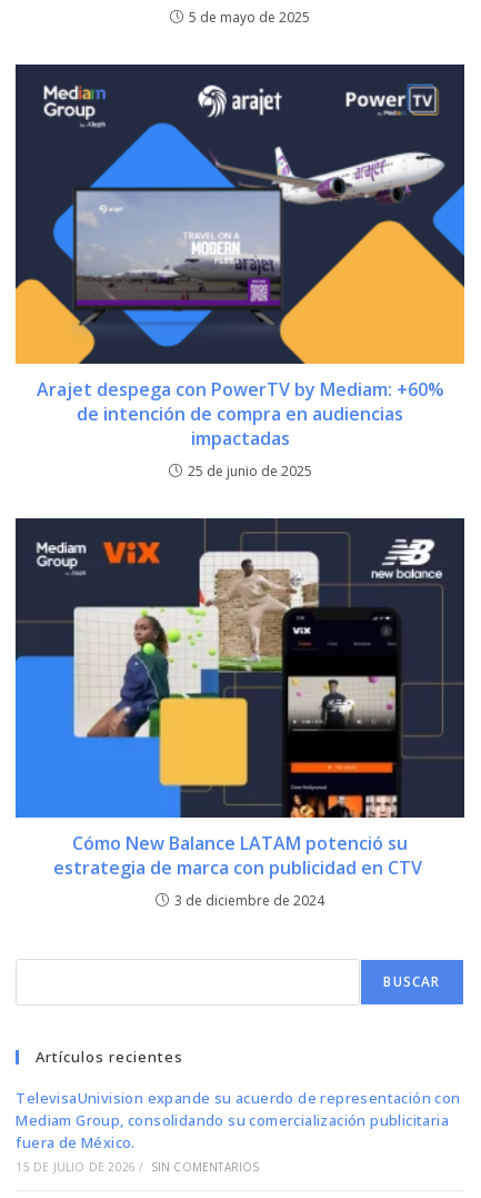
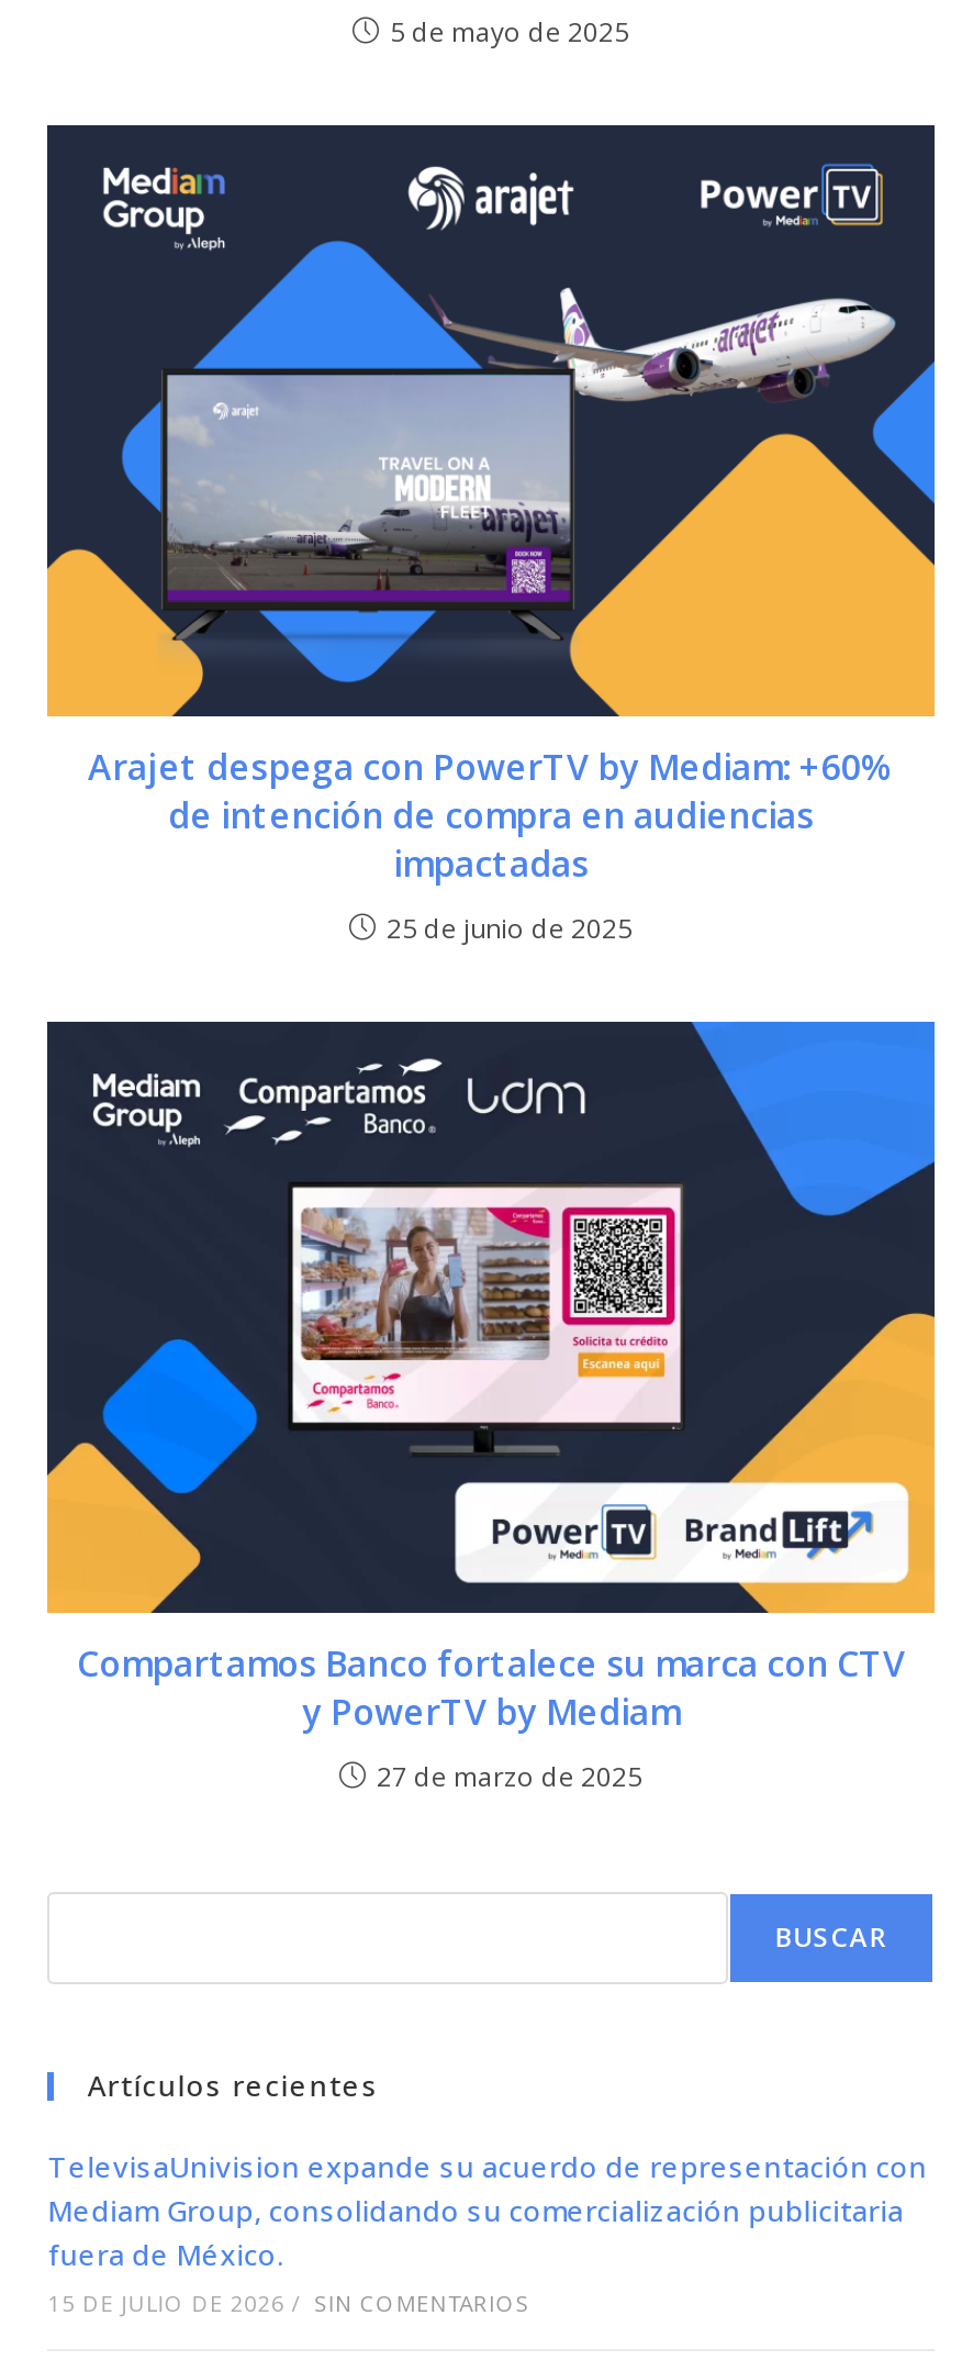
- [image]
- Cómo New Balance LATAM potenció su
- estrategia de marca con publicidad en CTV
+ [image]
+ Compartamos Banco fortalece su marca con CTV
+ y PowerTV by Mediam

- 3 de diciembre de 2024
+ 27 de marzo de 2025
